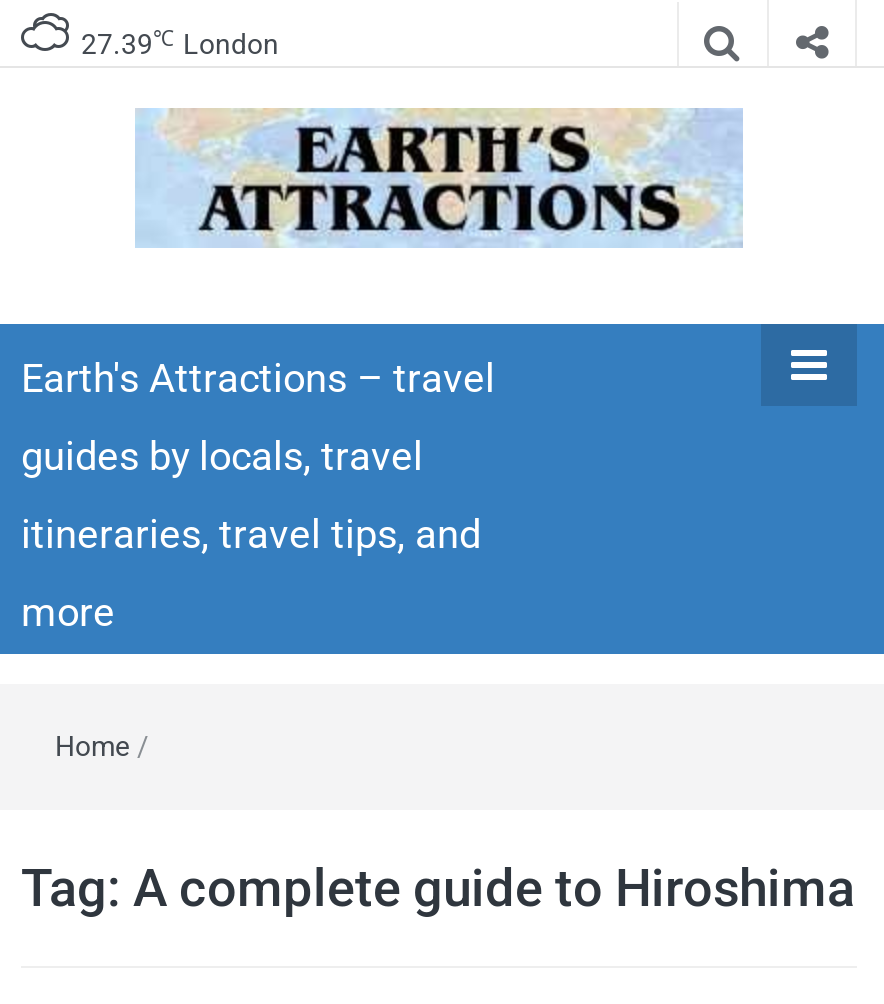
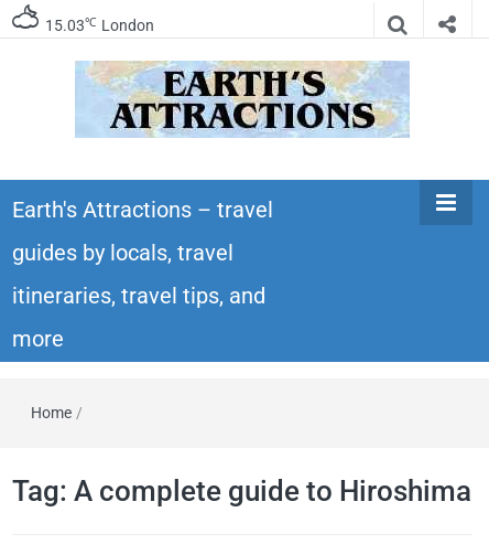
- 27.39℃ London
+ 15.03℃ London
